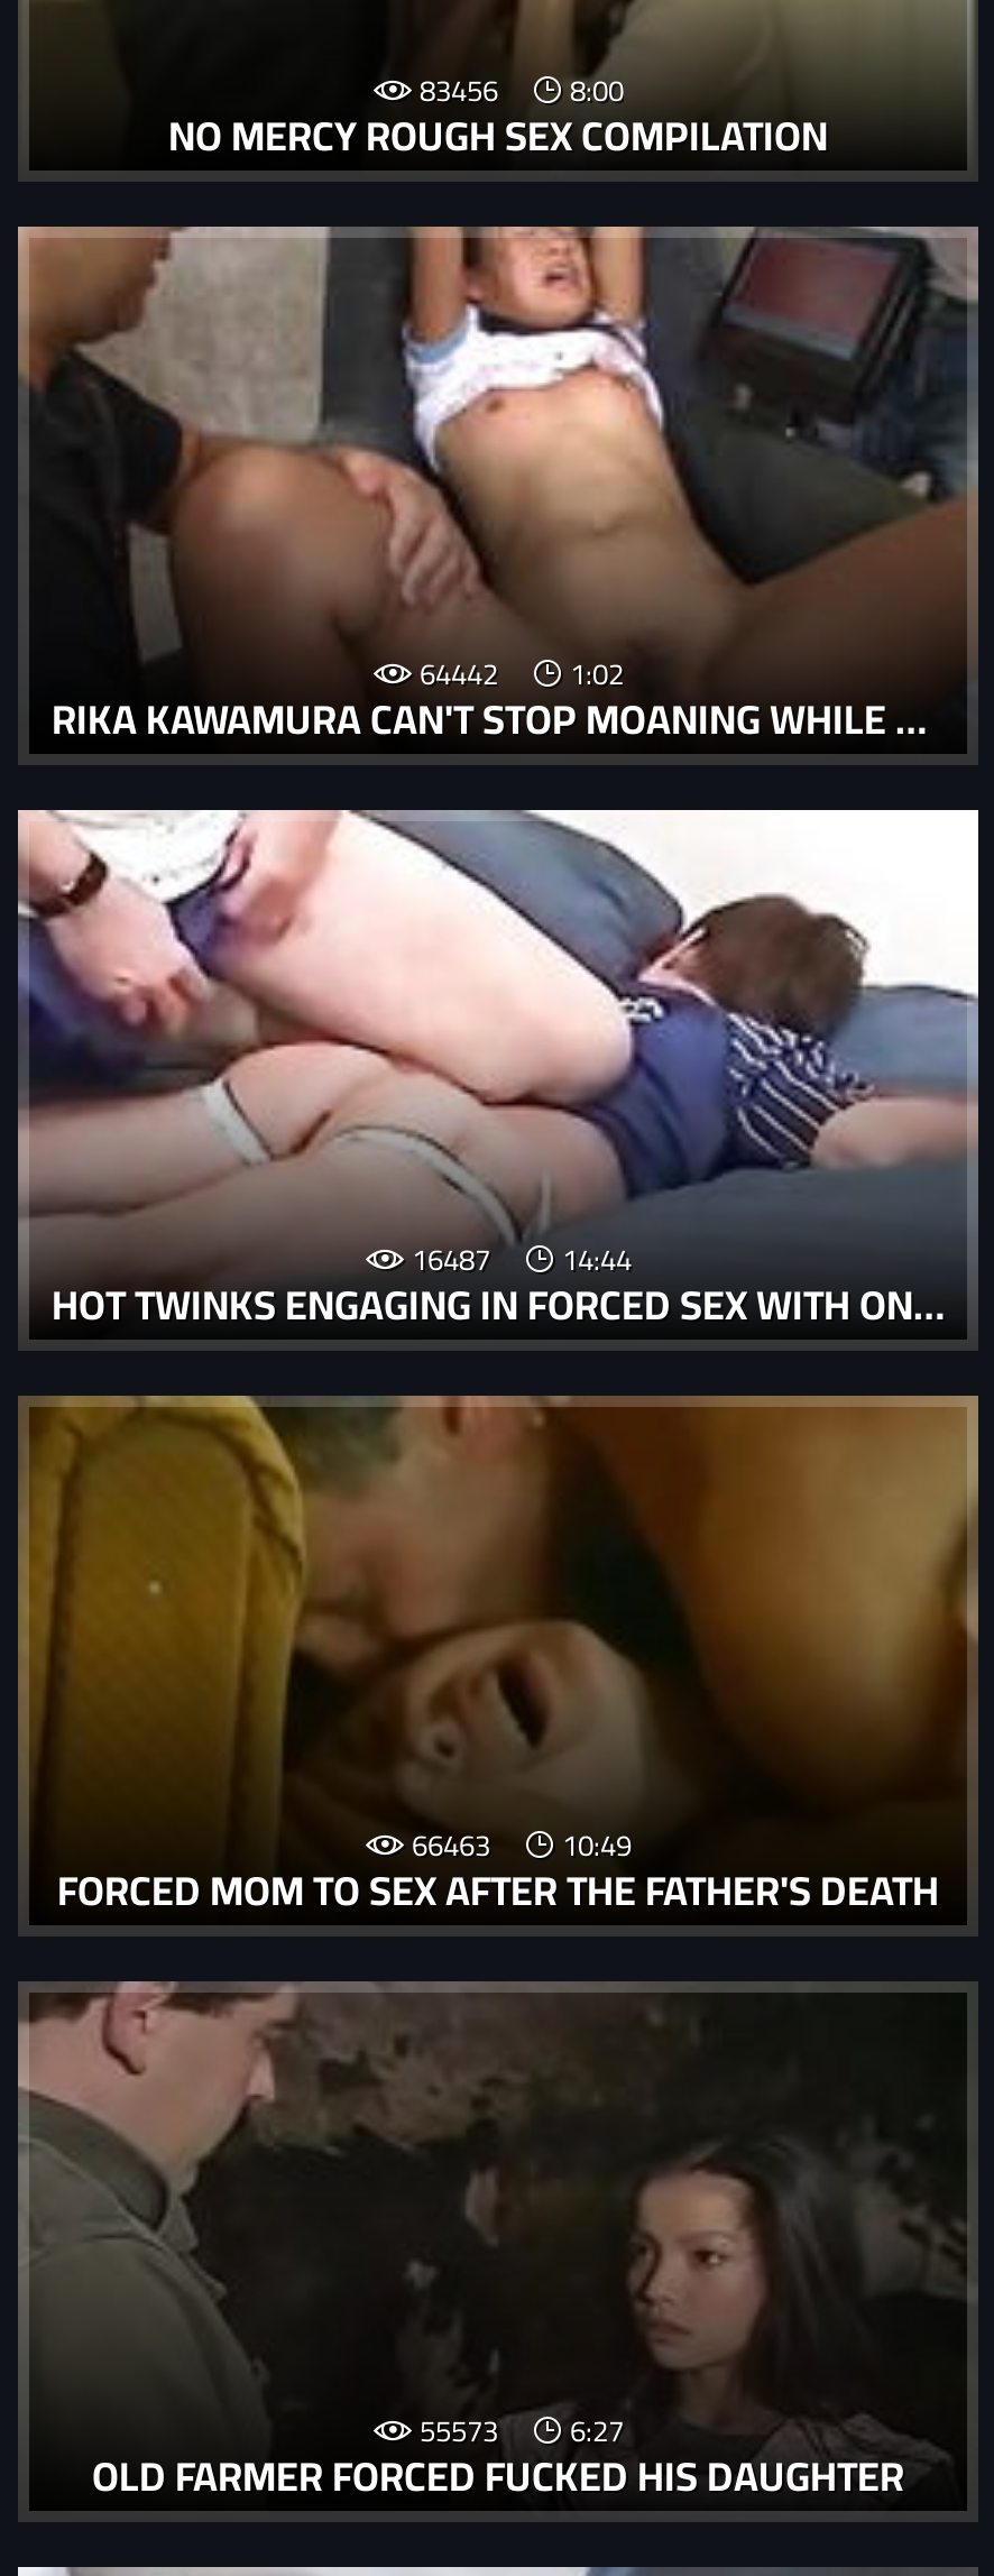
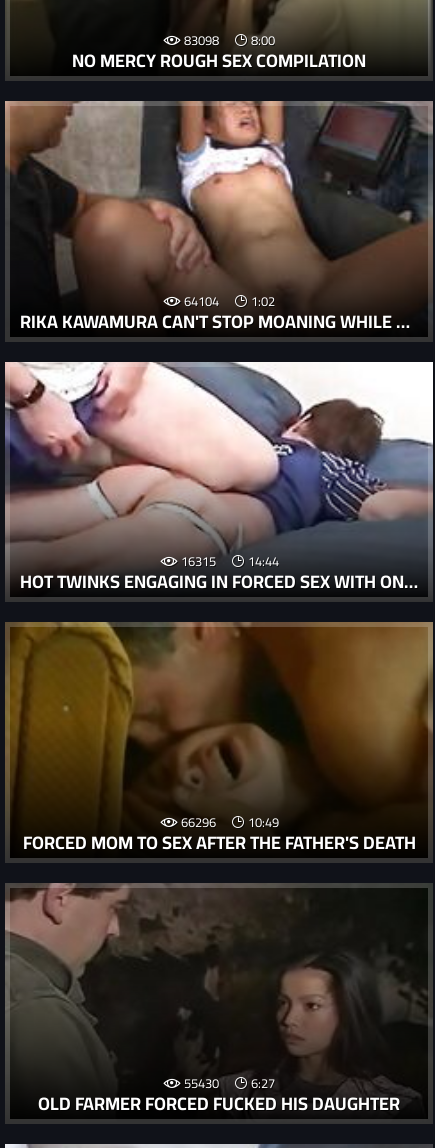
- 83456 8:00
+ 83098 8:00

- 64442 1:02
+ 64104 1:02

- 16487 14:44
+ 16315 14:44

- 66463 10:49
+ 66296 10:49

- 55573 6:27
+ 55430 6:27
